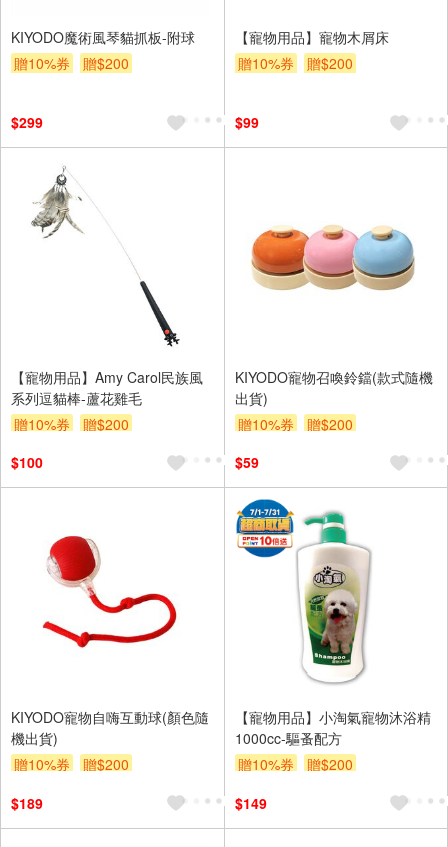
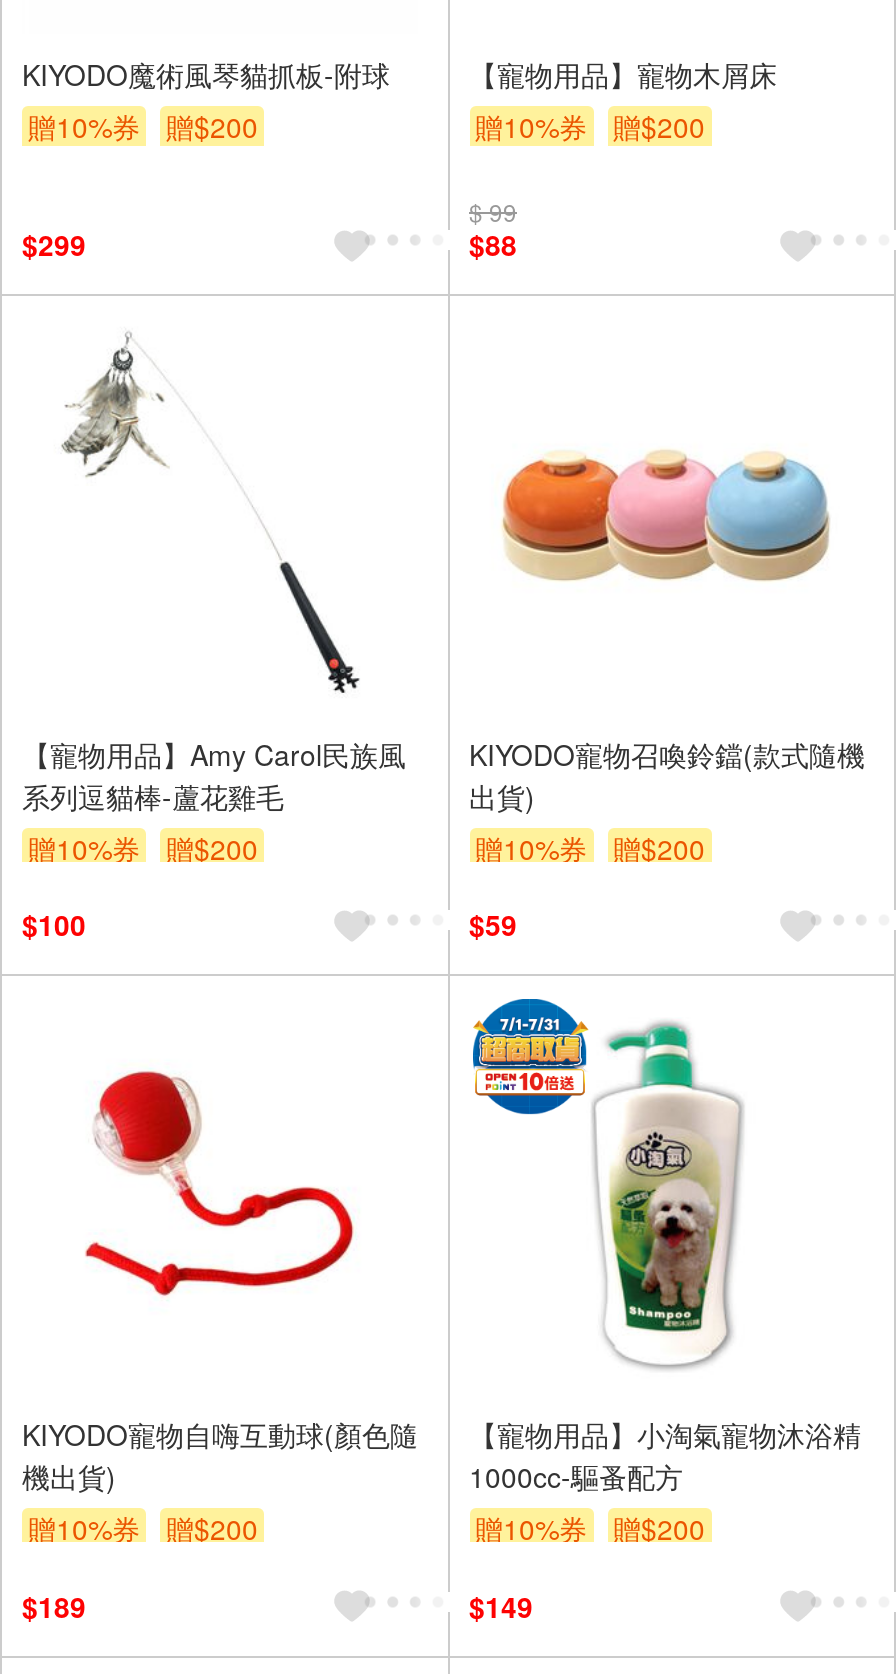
- $99
+ $ 99
+ $88
